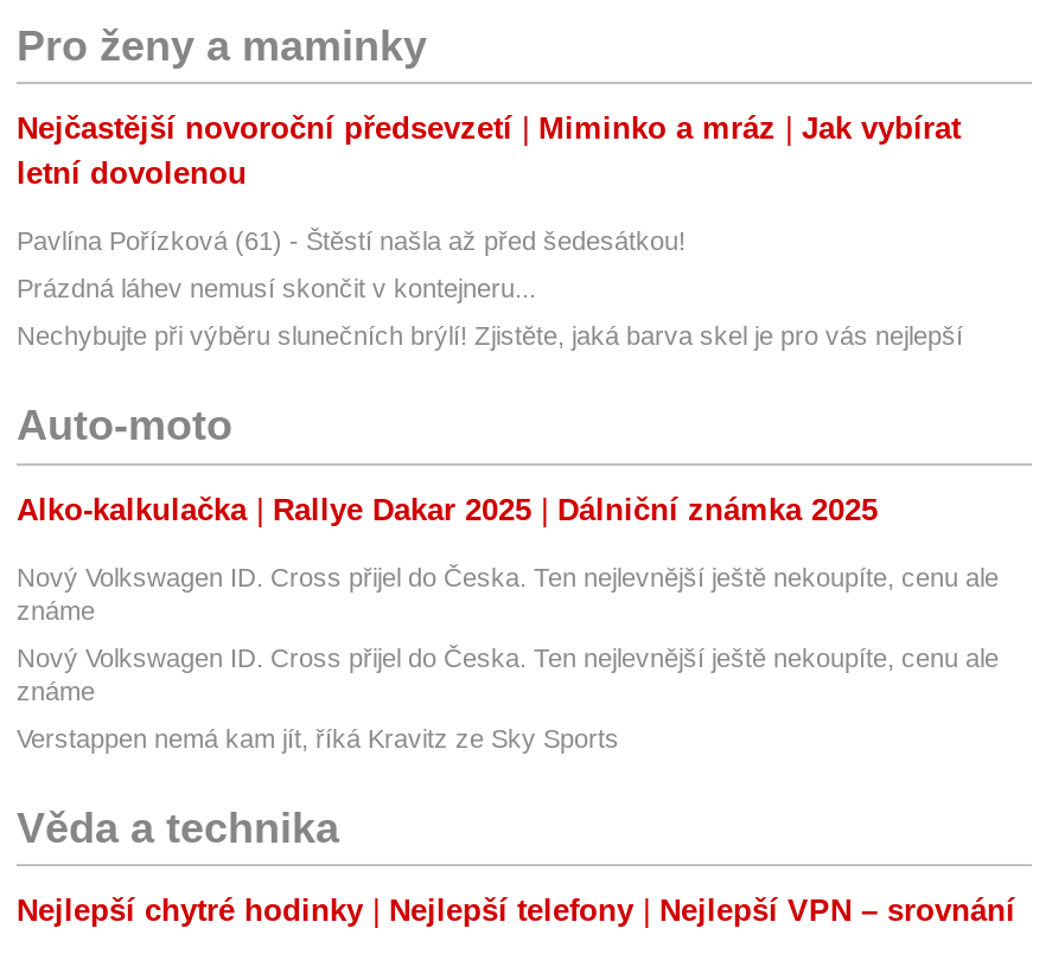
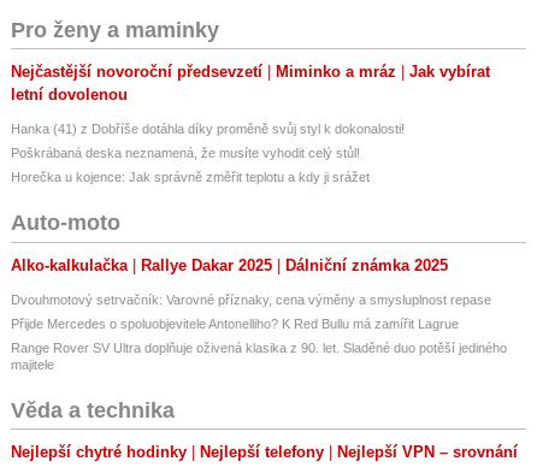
- Pavlína Pořízková (61) - Štěstí našla až před šedesátkou!
+ Hanka (41) z Dobříše dotáhla díky proměně svůj styl k dokonalosti!

- Prázdná láhev nemusí skončit v kontejneru...
+ Poškrábaná deska neznamená, že musíte vyhodit celý stůl!

- Nechybujte při výběru slunečních brýlí! Zjistěte, jaká barva skel je pro vás nejlepší
+ Horečka u kojence: Jak správně změřit teplotu a kdy ji srážet

- Nový Volkswagen ID. Cross přijel do Česka. Ten nejlevnější ještě nekoupíte, cenu ale
- známe
+ Dvouhmotový setrvačník: Varovné příznaky, cena výměny a smysluplnost repase

- Nový Volkswagen ID. Cross přijel do Česka. Ten nejlevnější ještě nekoupíte, cenu ale
- známe
+ Přijde Mercedes o spoluobjevitele Antonelliho? K Red Bullu má zamířit Lagrue

- Verstappen nemá kam jít, říká Kravitz ze Sky Sports
+ Range Rover SV Ultra doplňuje oživená klasika z 90. let. Sladěné duo potěší jediného
+ majitele
